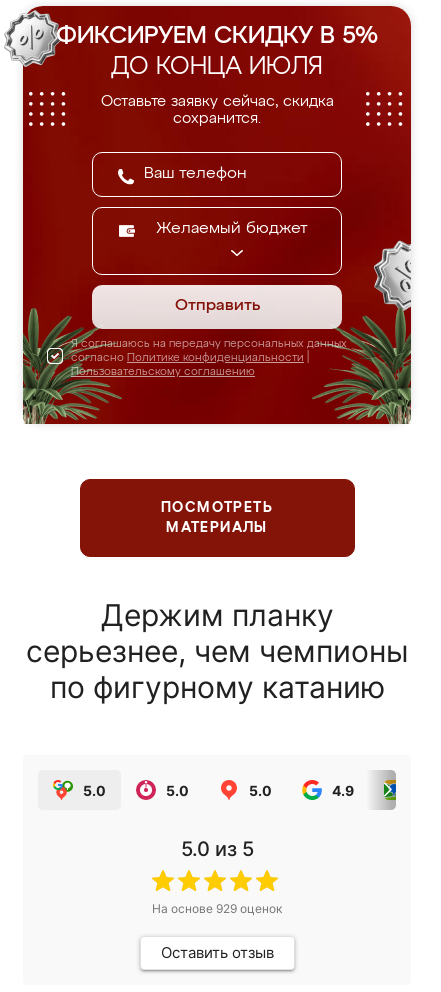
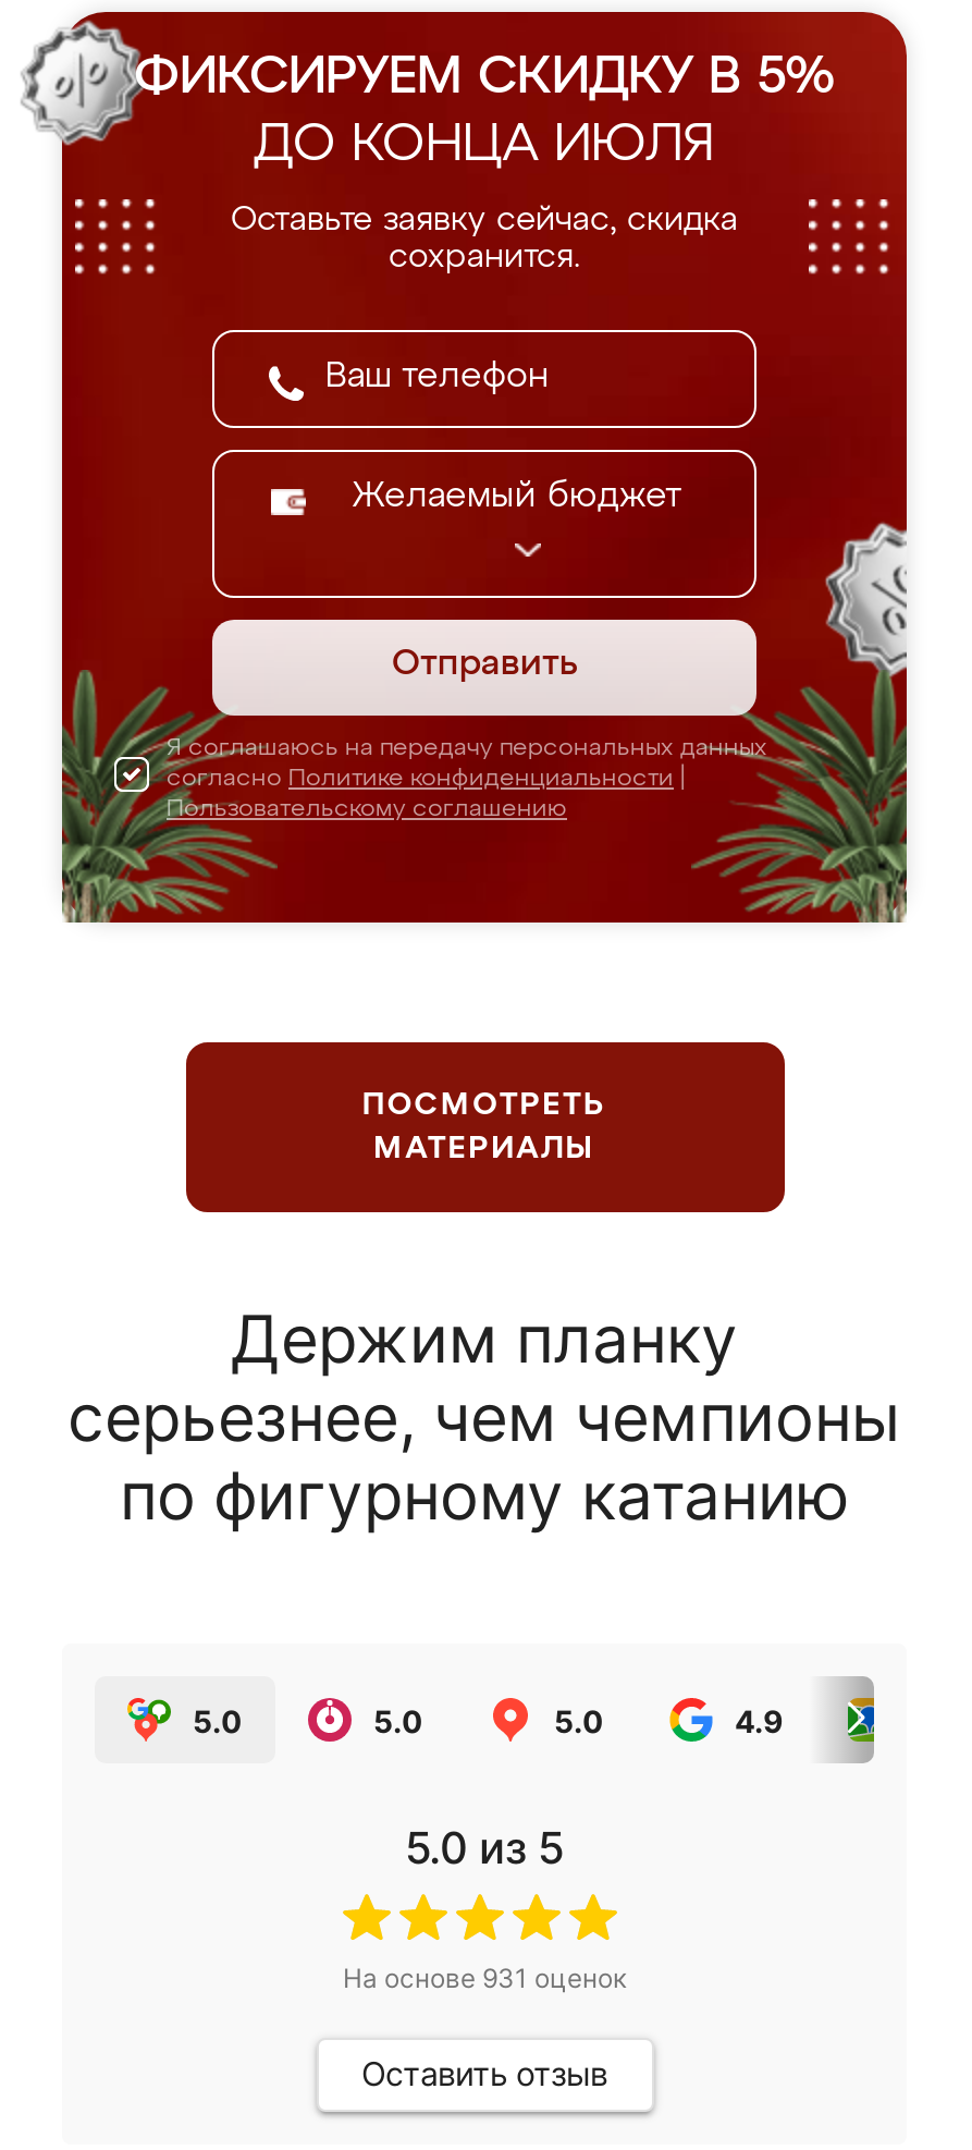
- На основе 929 оценок
+ На основе 931 оценок
